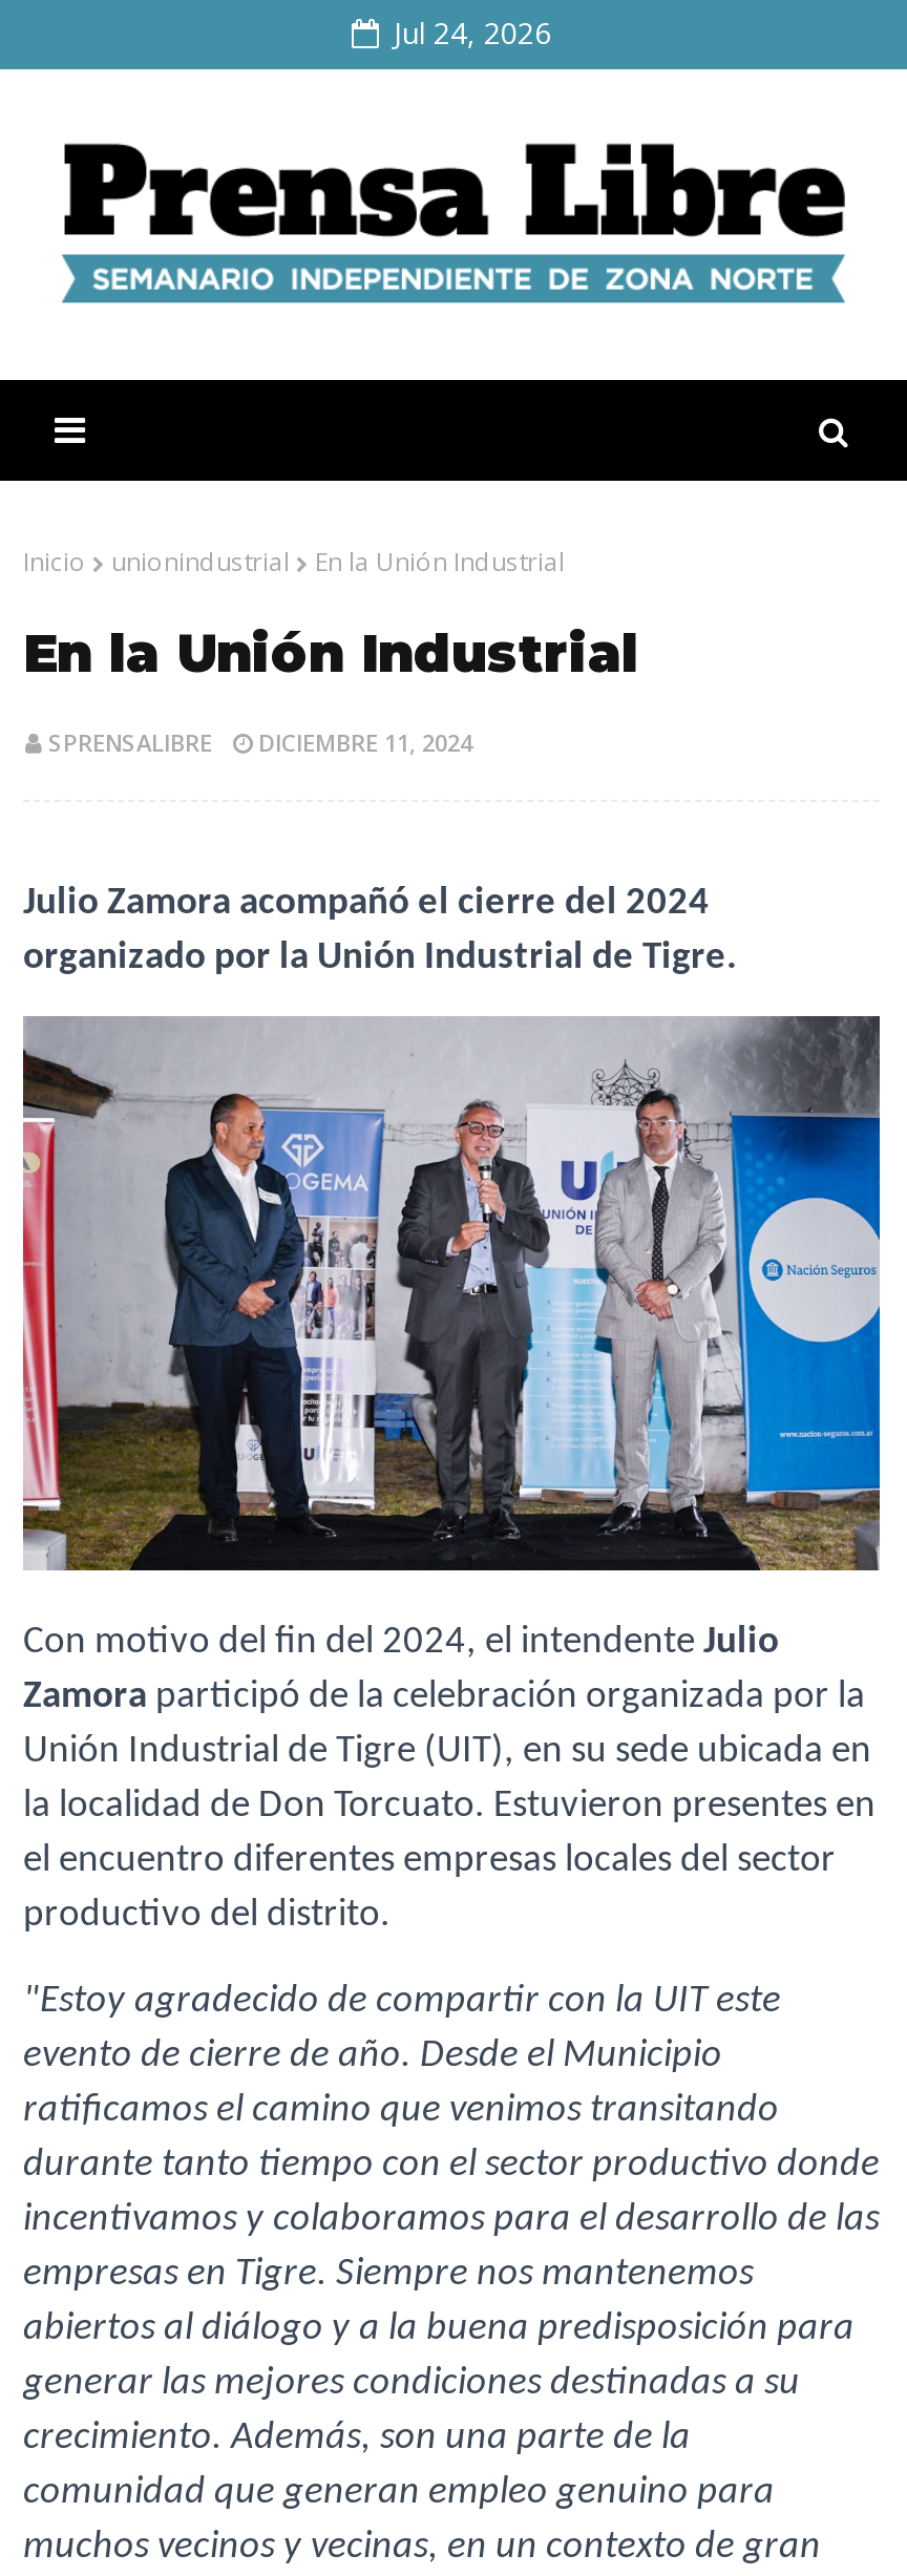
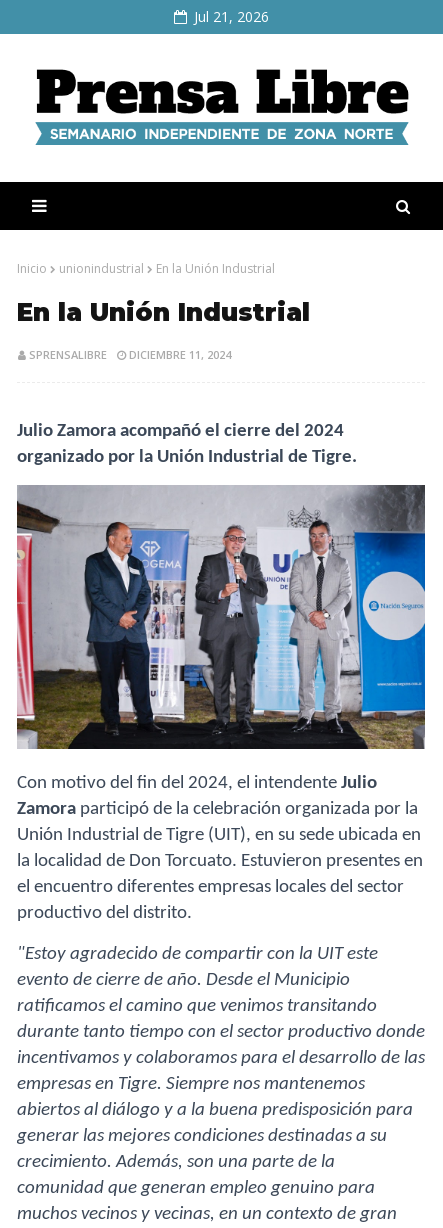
- Jul 24, 2026
+ Jul 21, 2026
